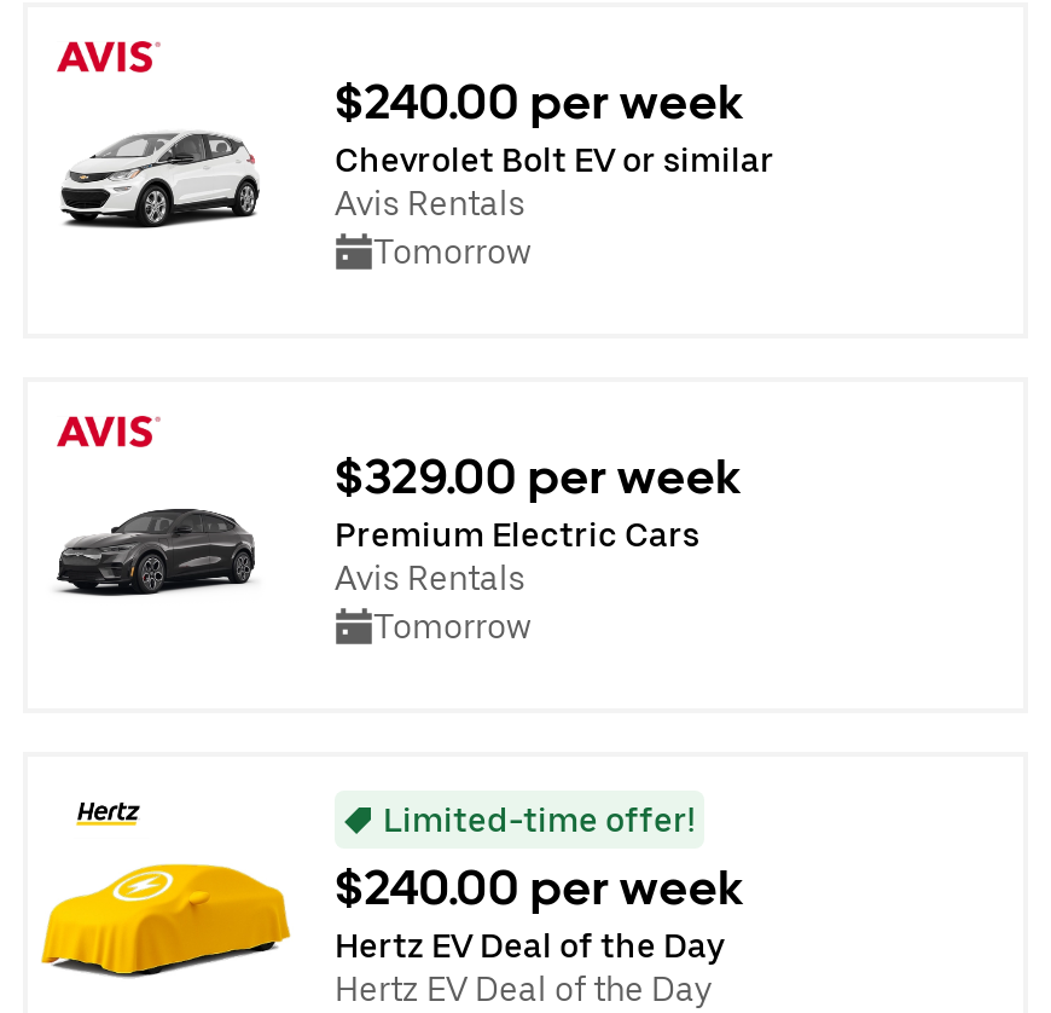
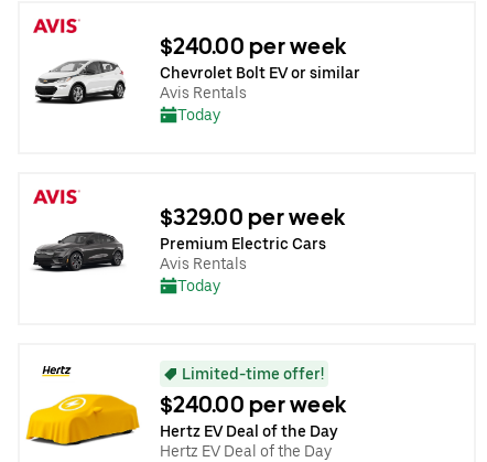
- Tomorrow
+ Today

- Tomorrow
+ Today
